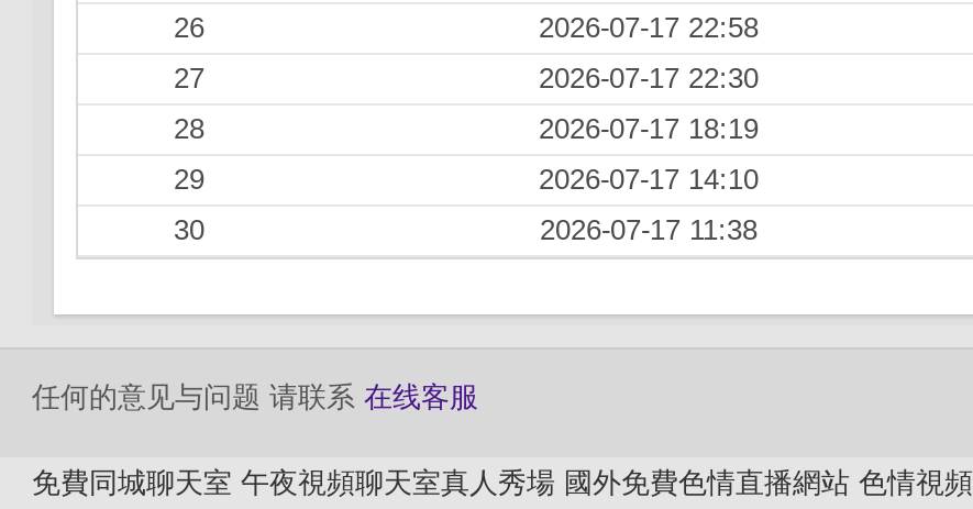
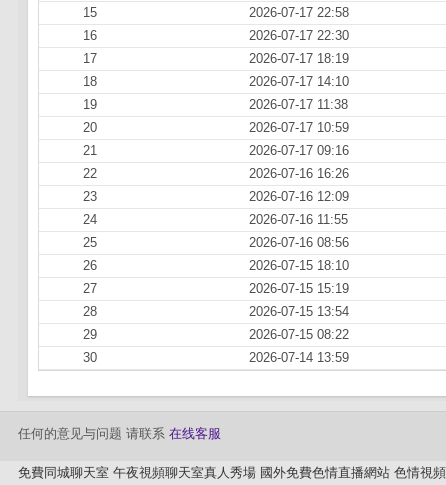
- 26
+ 15

- 27
+ 16

- 28
+ 17

- 29
+ 18

- 30
+ 19

+ 20
+ 2026-07-17 10:59
+ 21
+ 2026-07-17 09:16
+ 22
+ 2026-07-16 16:26
+ 23
+ 2026-07-16 12:09
+ 24
+ 2026-07-16 11:55
+ 25
+ 2026-07-16 08:56
+ 26
+ 2026-07-15 18:10
+ 27
+ 2026-07-15 15:19
+ 28
+ 2026-07-15 13:54
+ 29
+ 2026-07-15 08:22
+ 30
+ 2026-07-14 13:59
